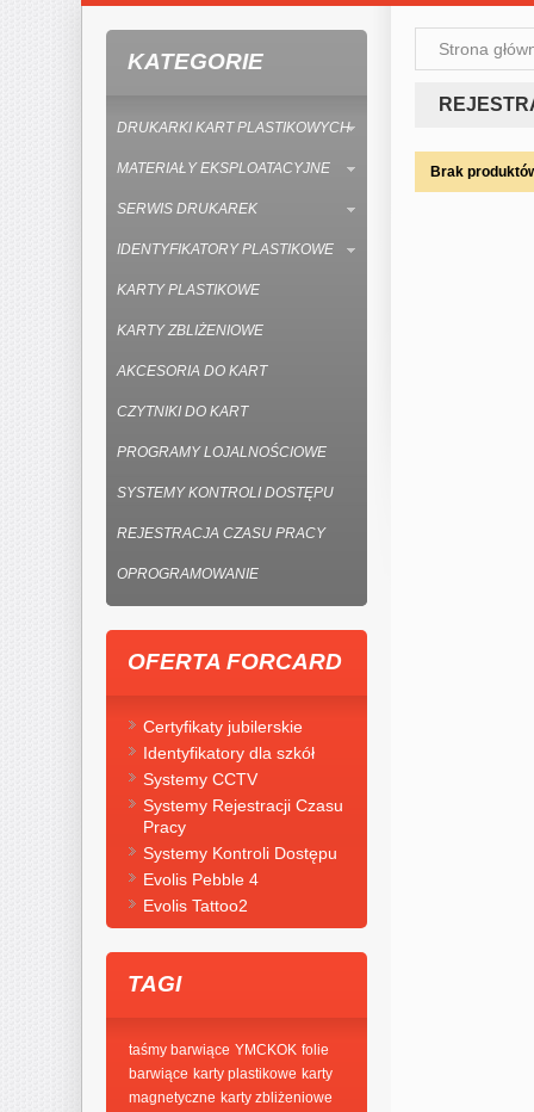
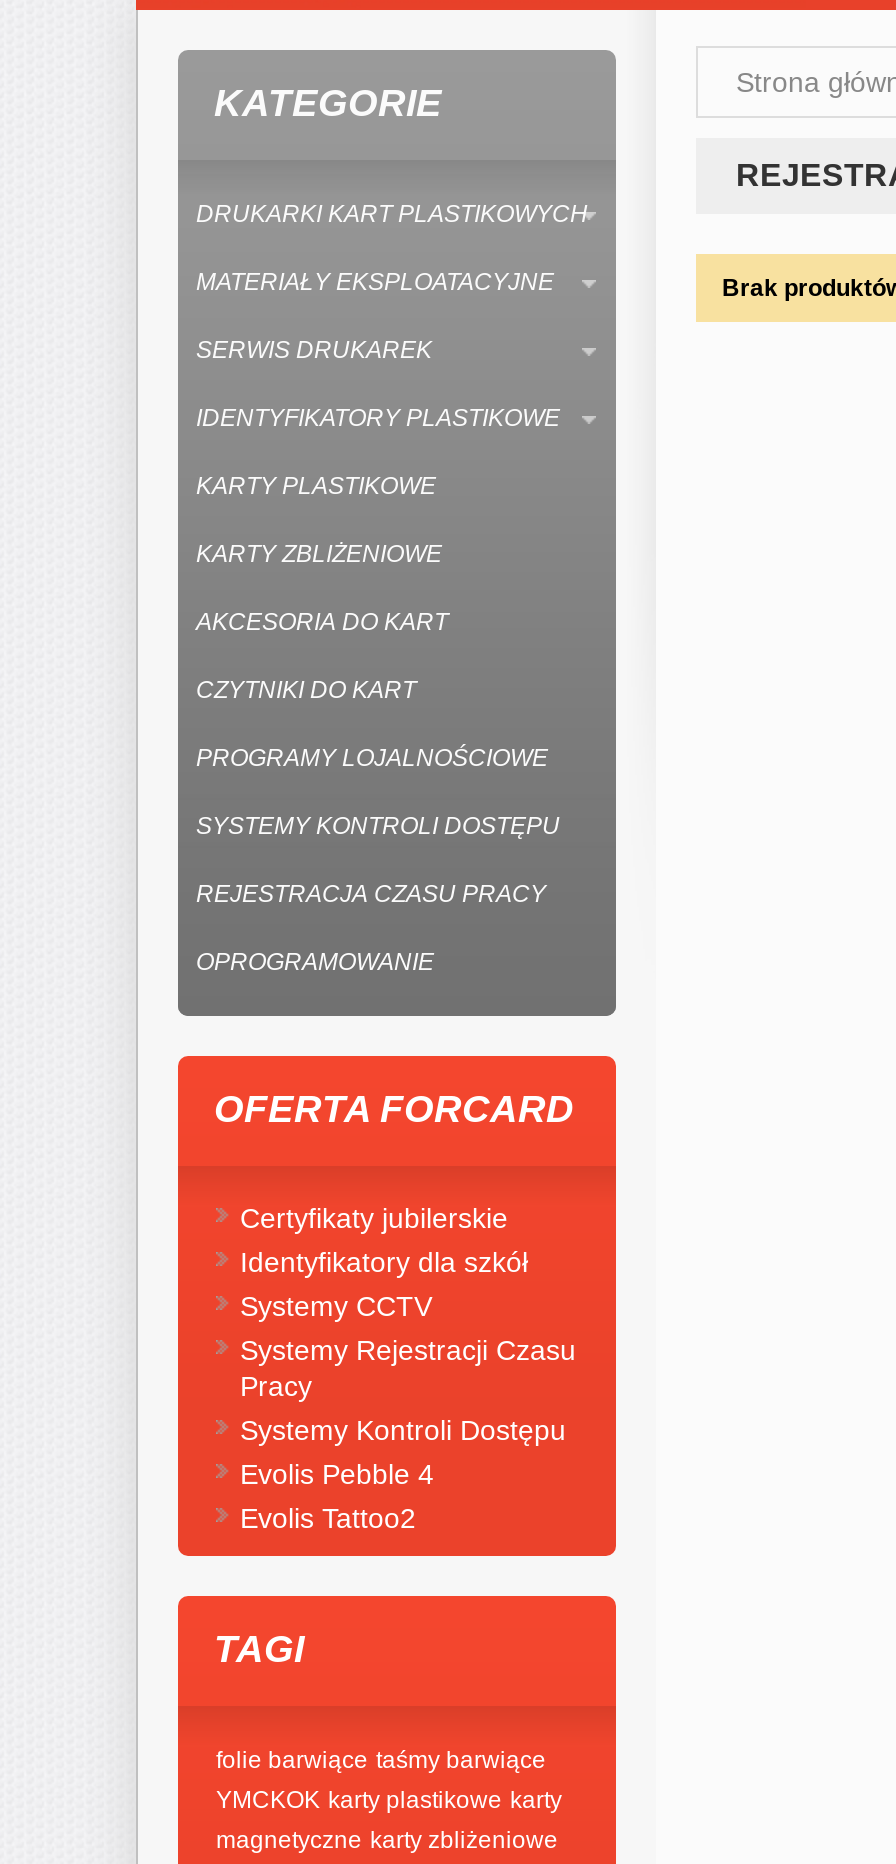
- taśmy barwiące YMCKOK folie
+ folie barwiące taśmy barwiące

- barwiące karty plastikowe karty
+ YMCKOK karty plastikowe karty
